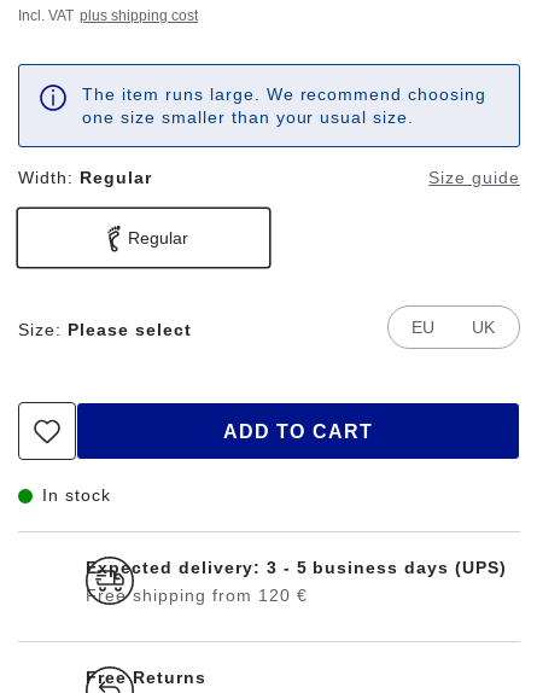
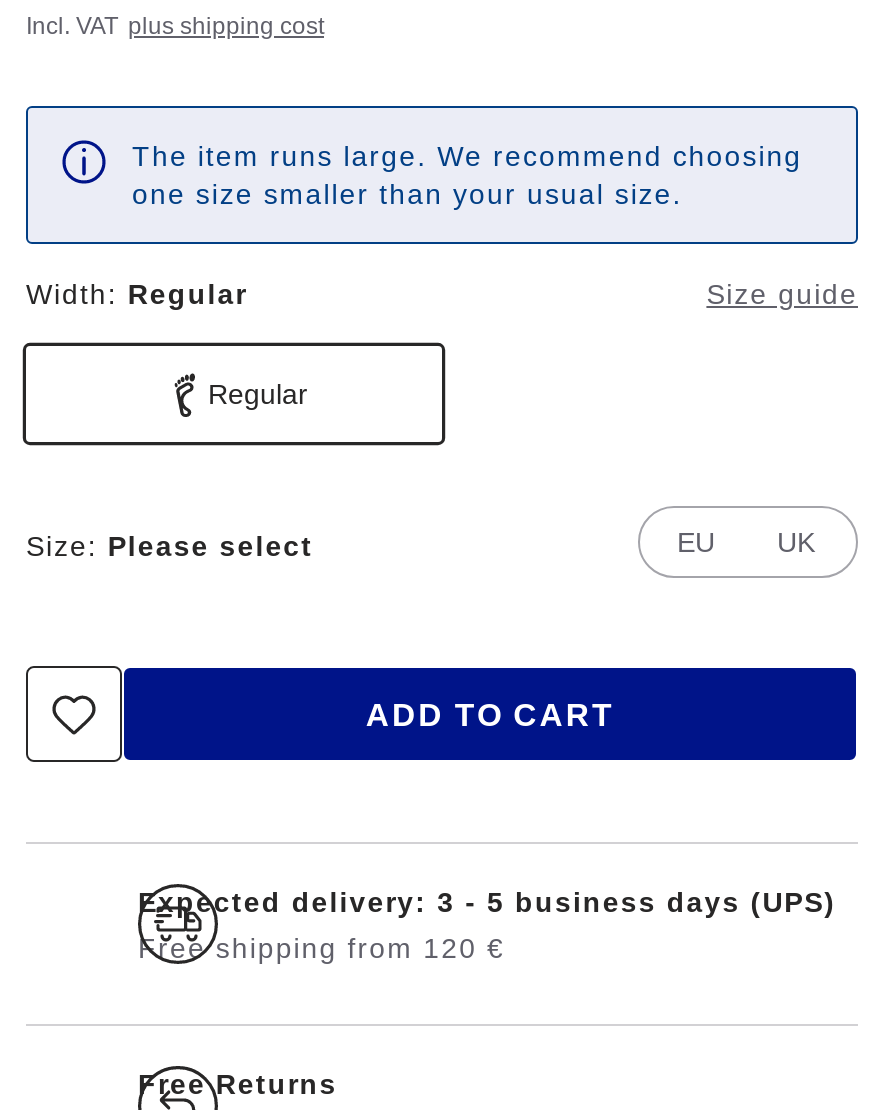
- In stock
